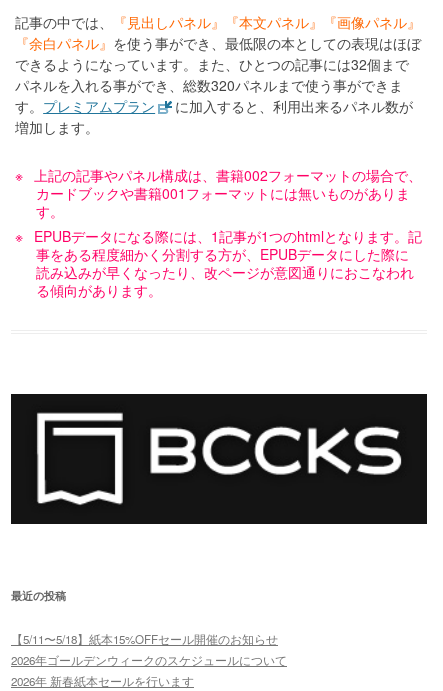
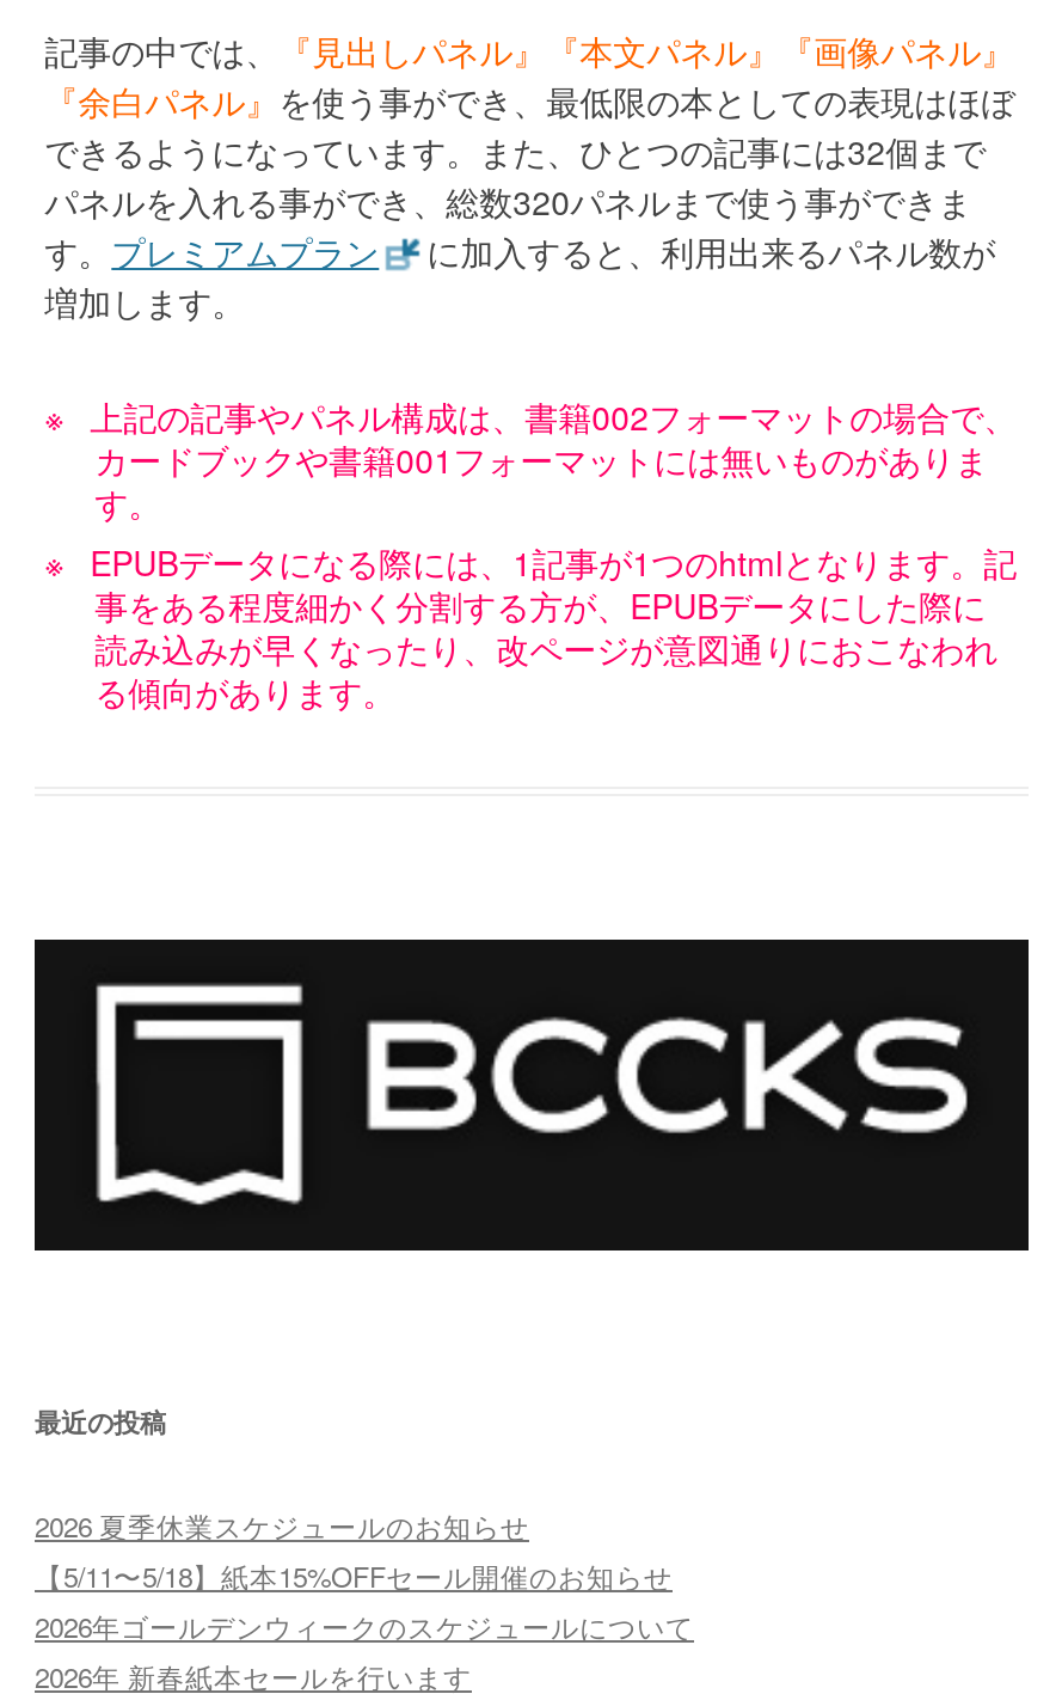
+ 2026 夏季休業スケジュールのお知らせ
